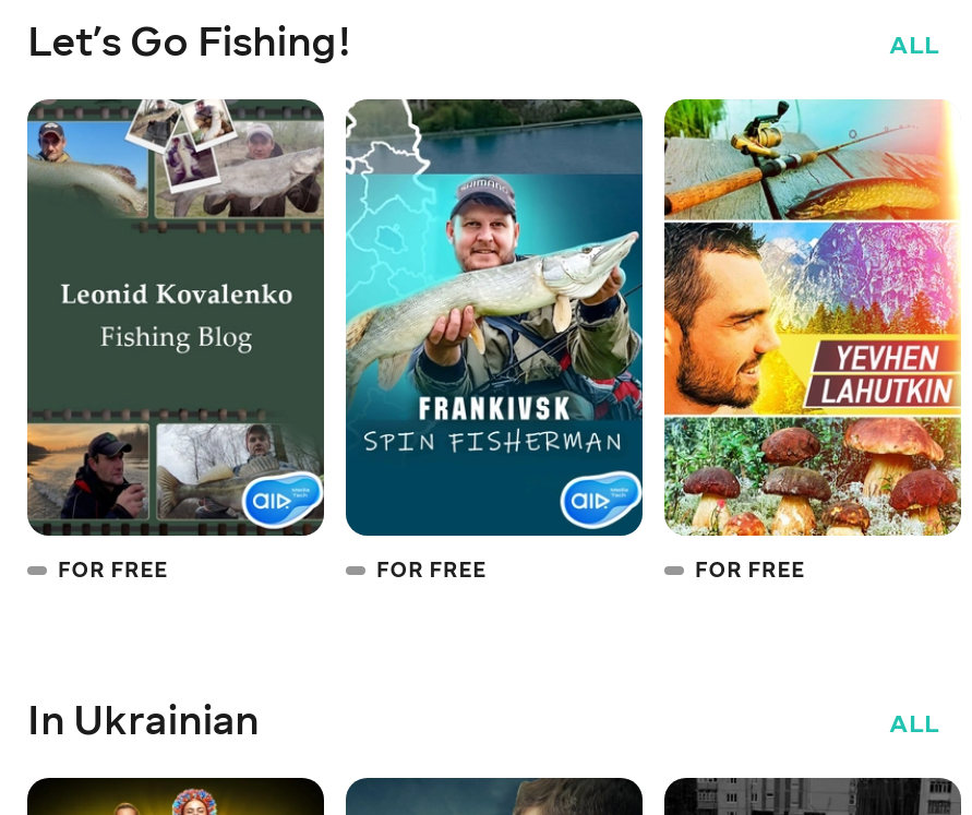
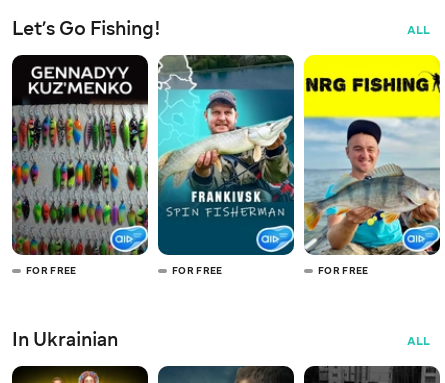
- [image]
+ [image]

- [image]
+ [image]
